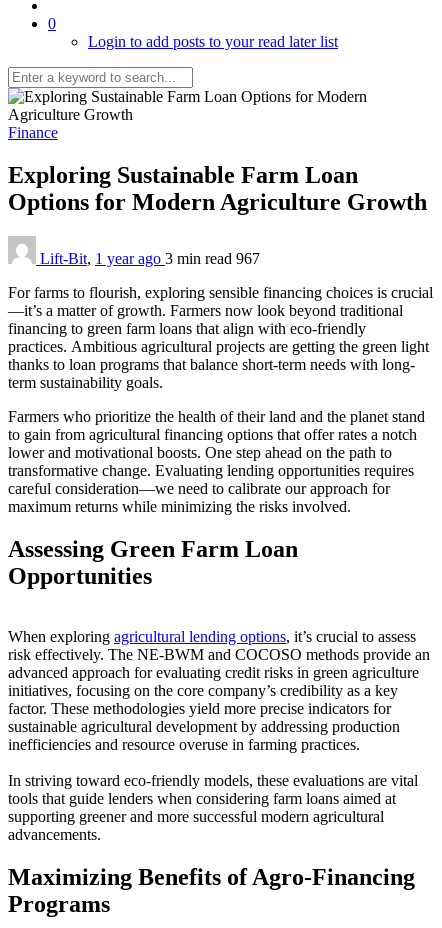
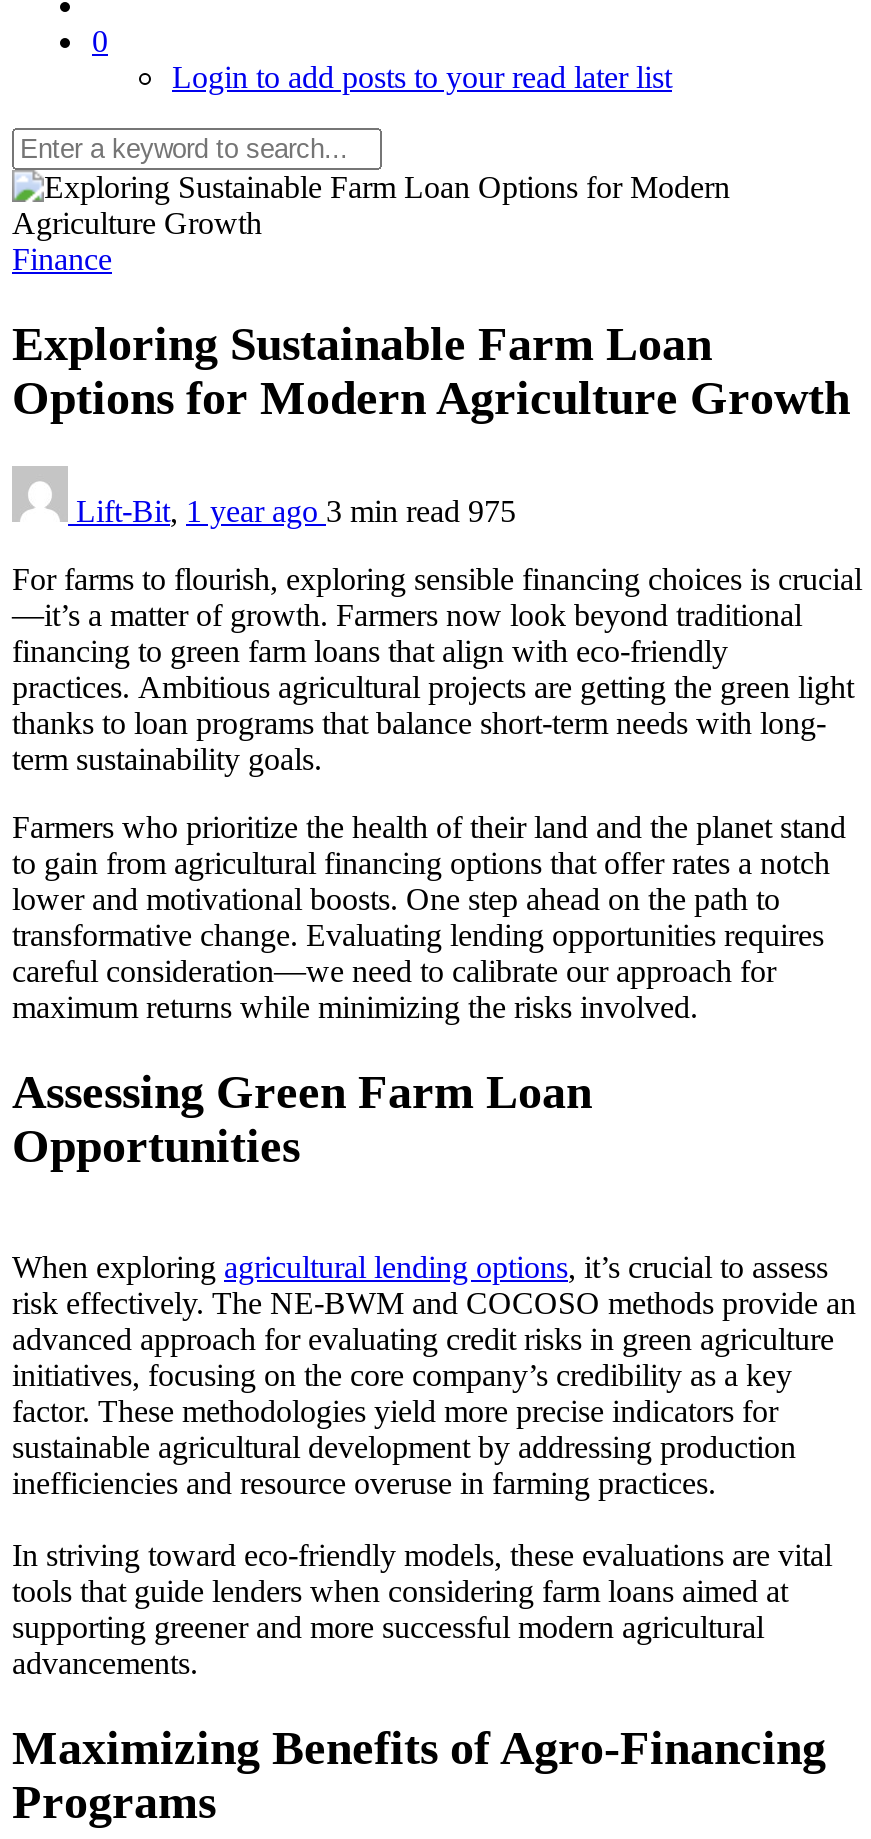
- Lift-Bit, 1 year ago 3 min read 967
+ Lift-Bit, 1 year ago 3 min read 975
